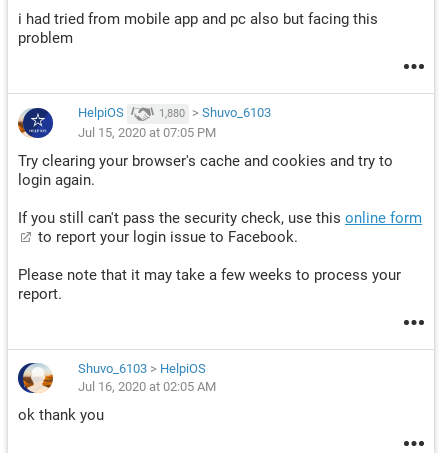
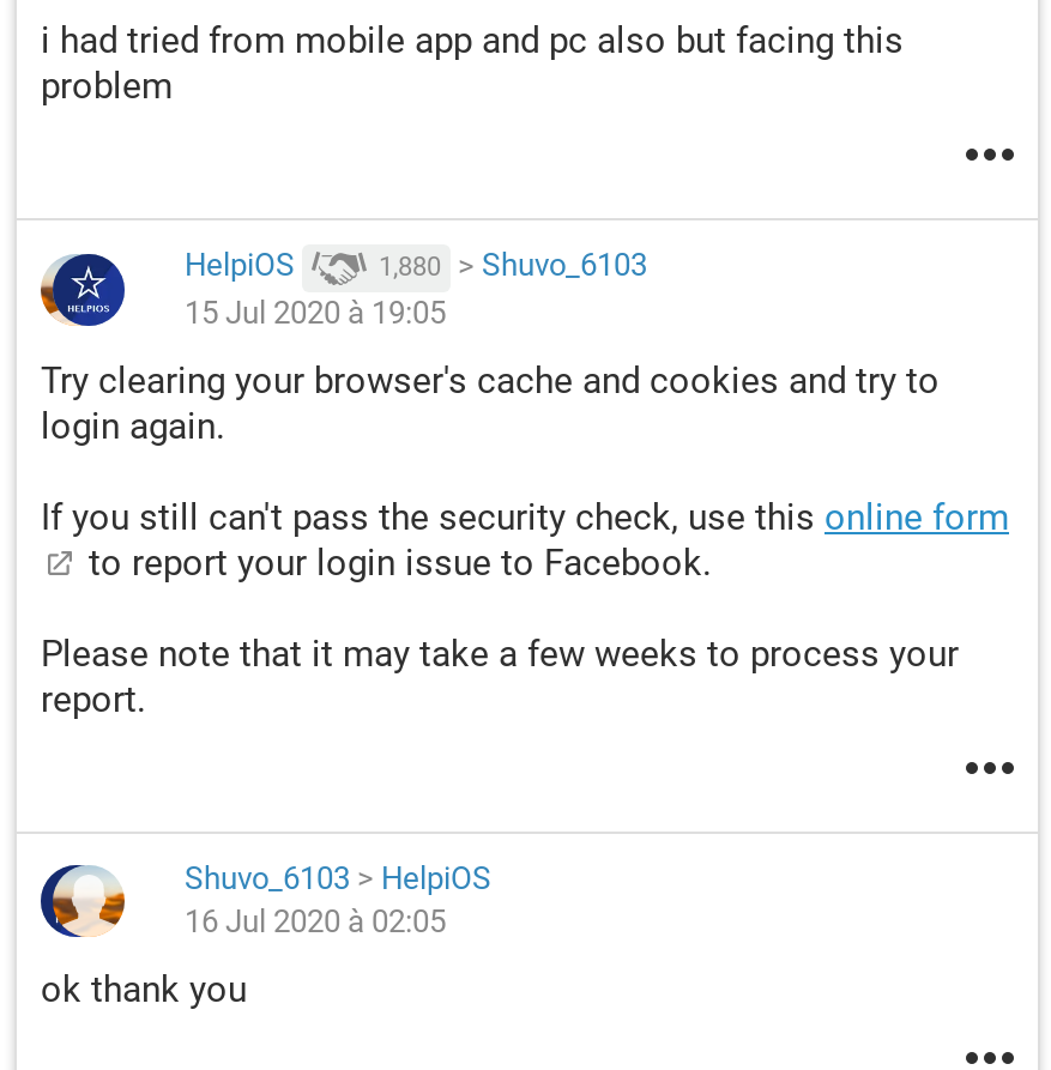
- Jul 15, 2020 at 07:05 PM
+ 15 Jul 2020 à 19:05

- Jul 16, 2020 at 02:05 AM
+ 16 Jul 2020 à 02:05
